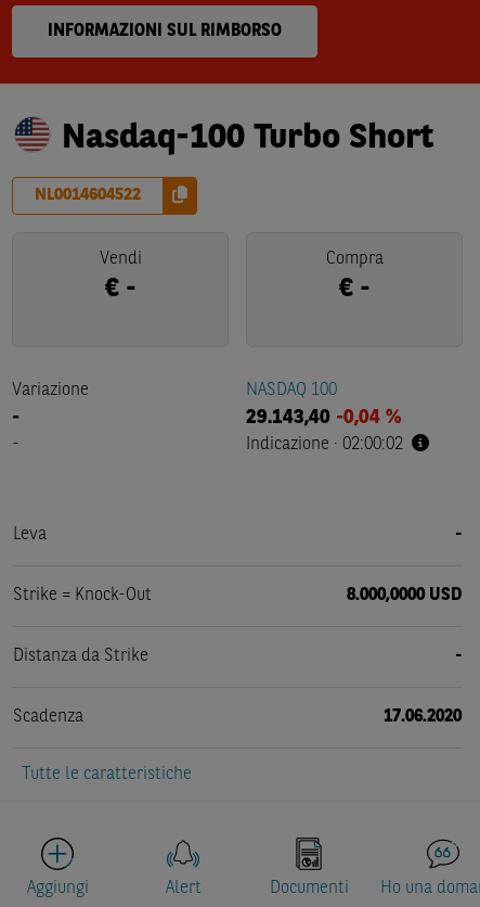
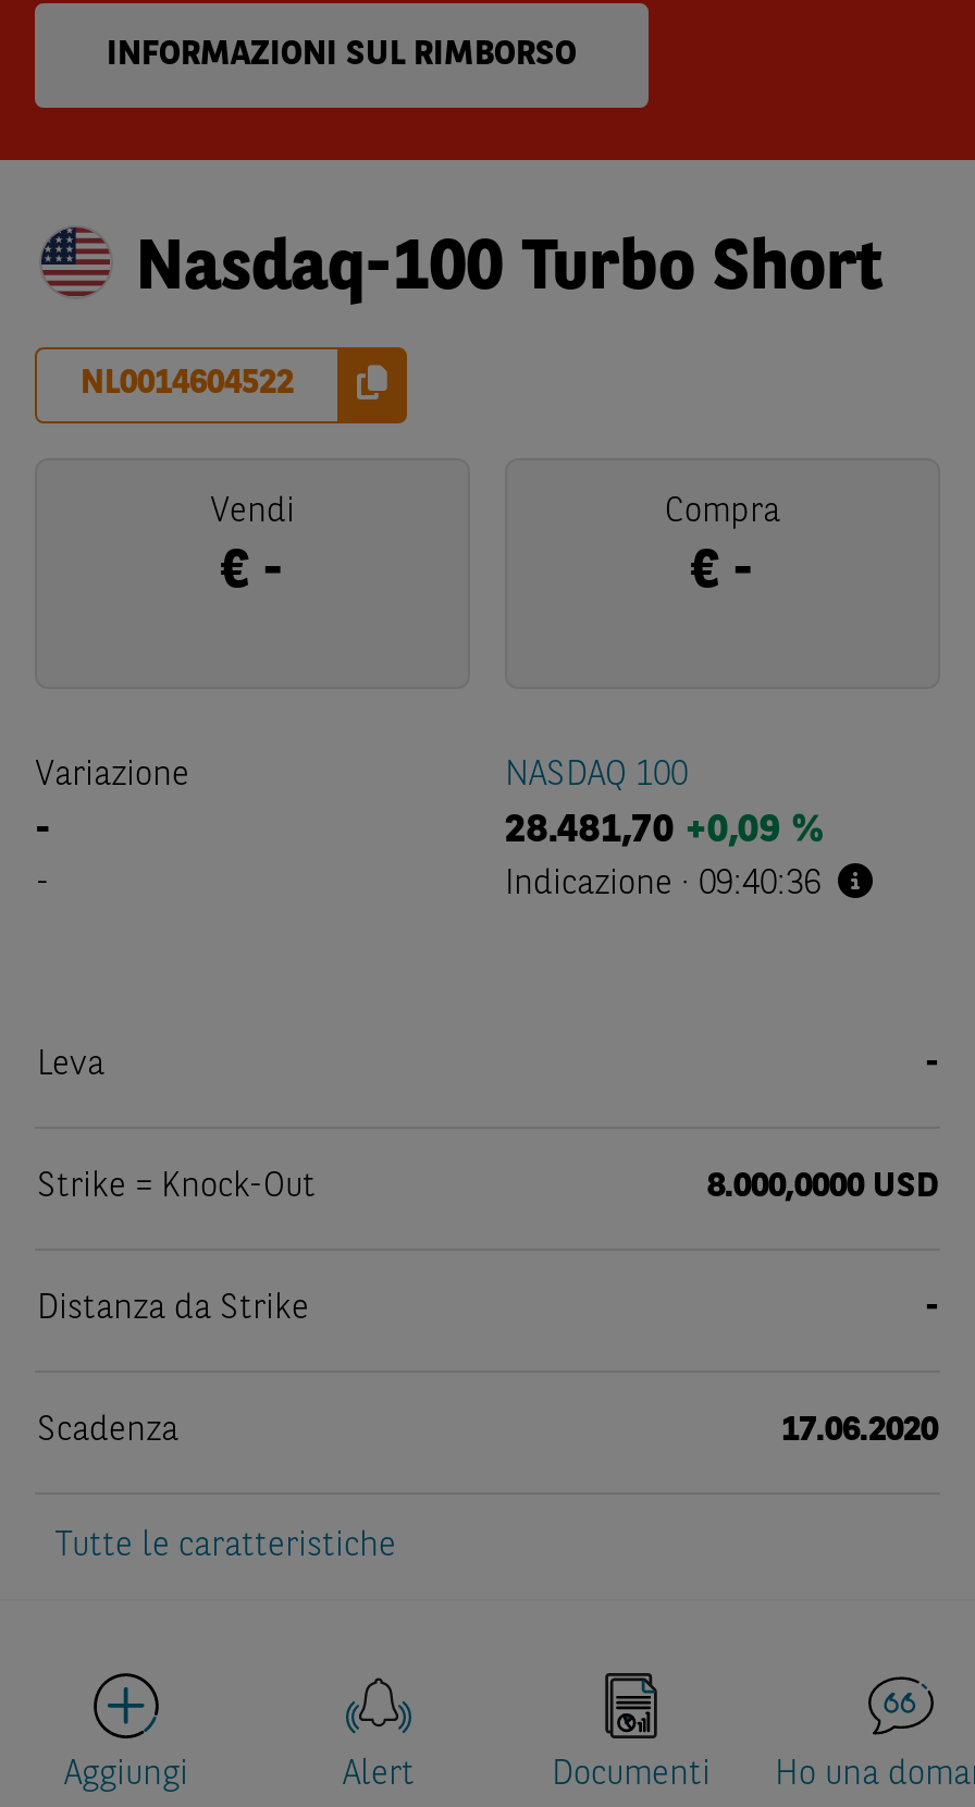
- 29.143,40 -0,04 %
+ 28.481,70 +0,09 %

- Indicazione · 02:00:02
+ Indicazione · 09:40:36
